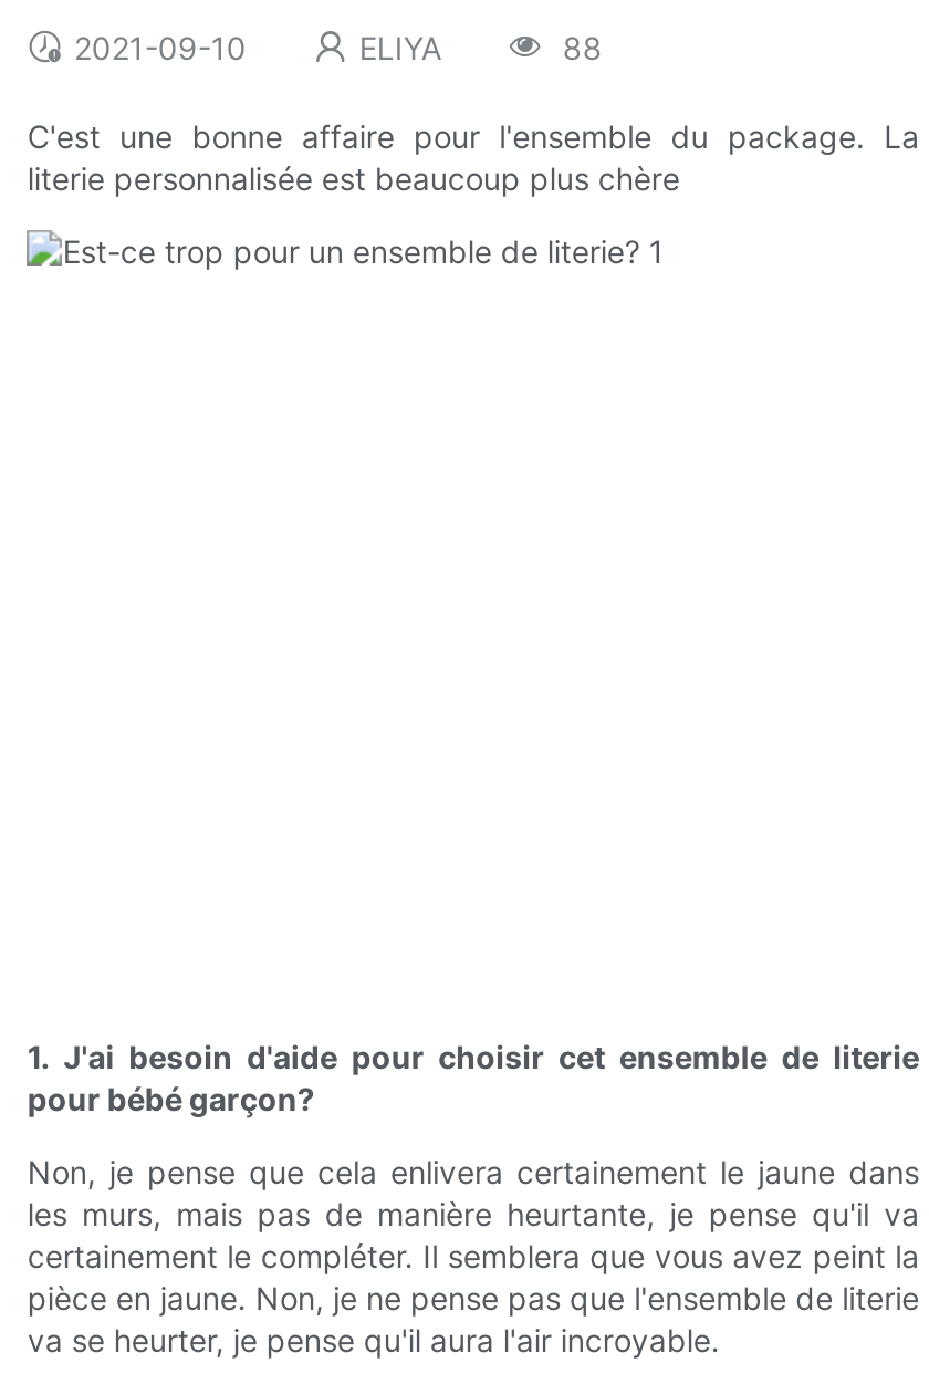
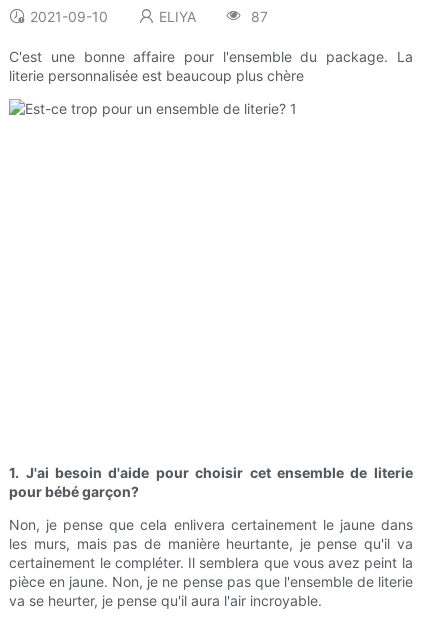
- 88
+ 87
